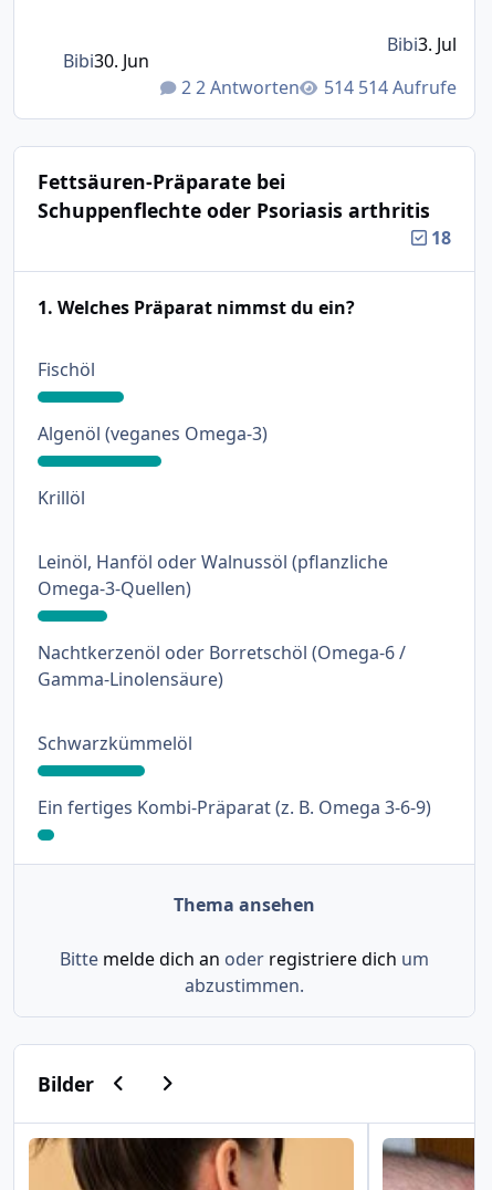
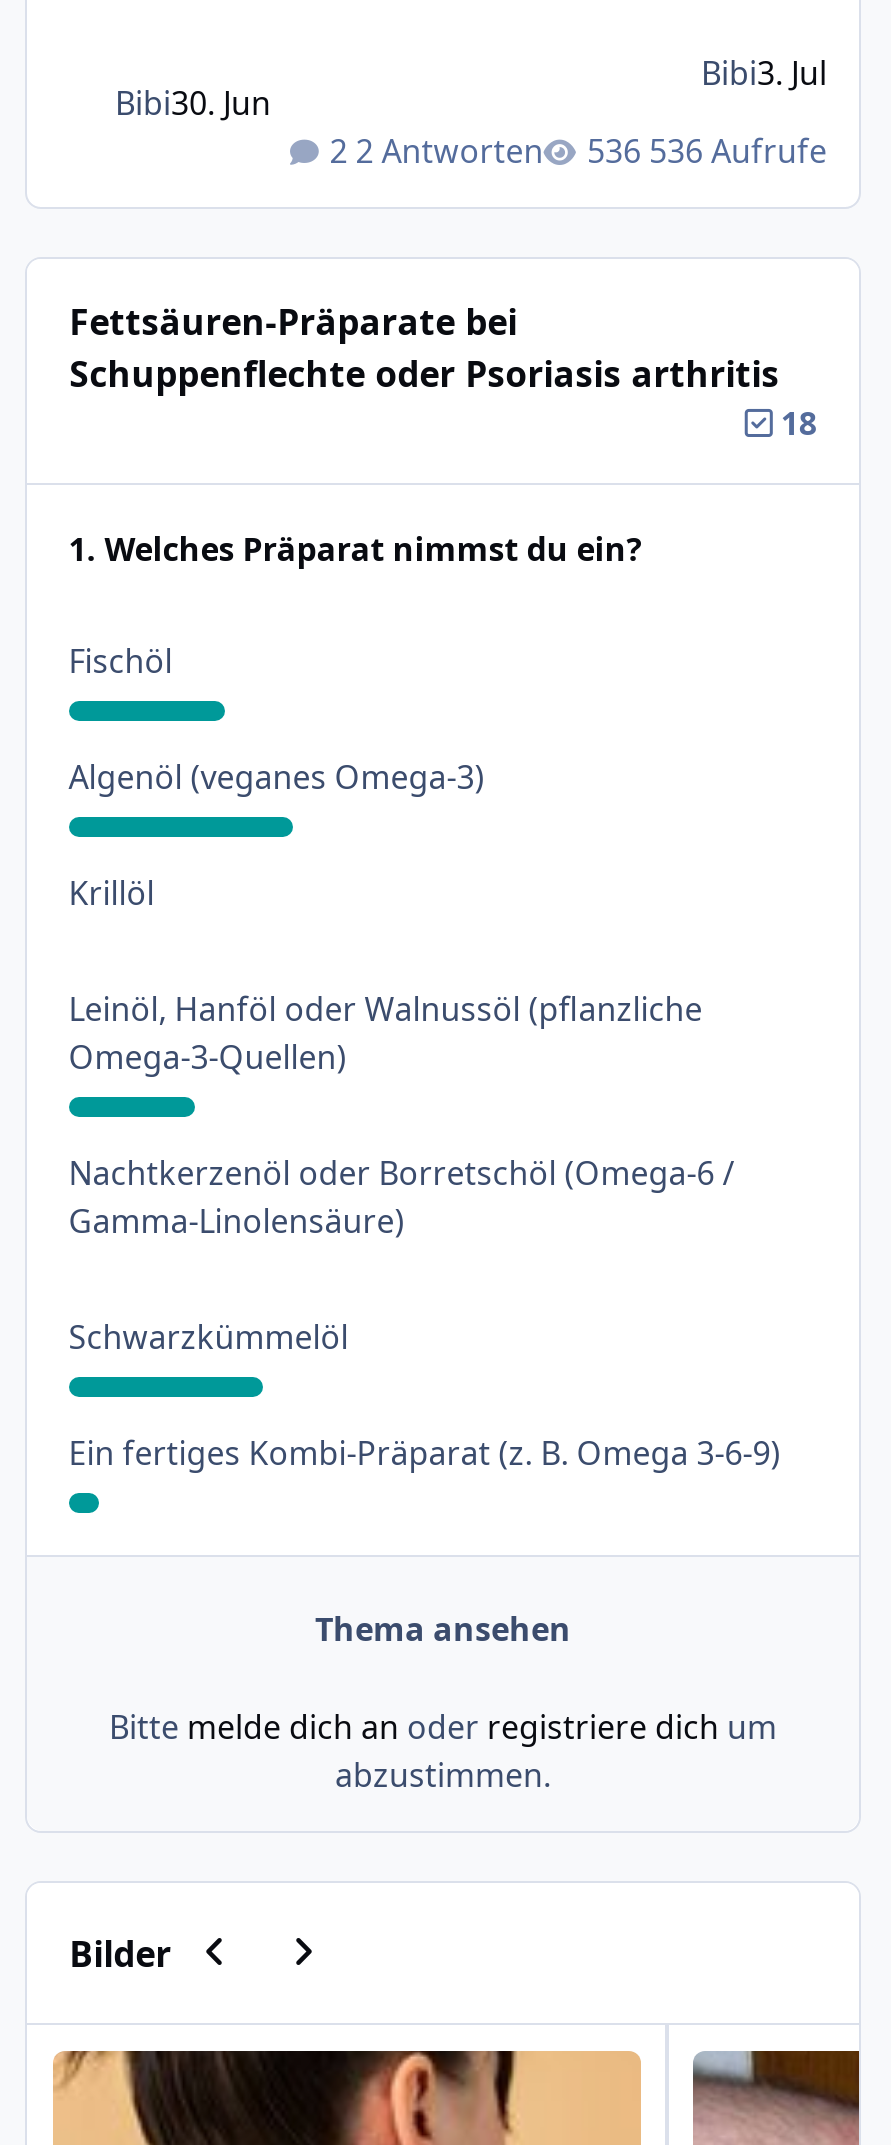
- 514 Aufrufe
+ 536 Aufrufe
